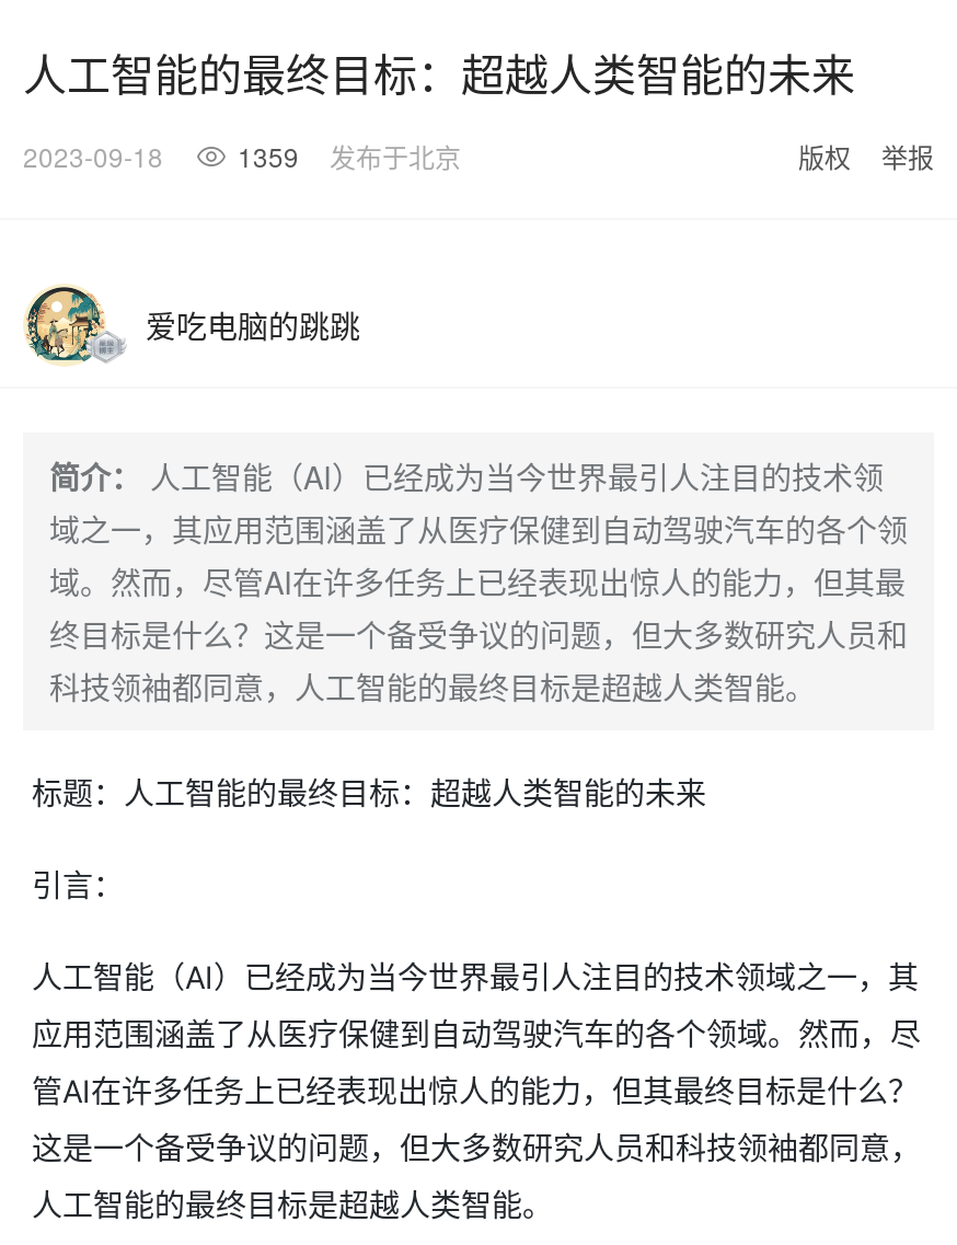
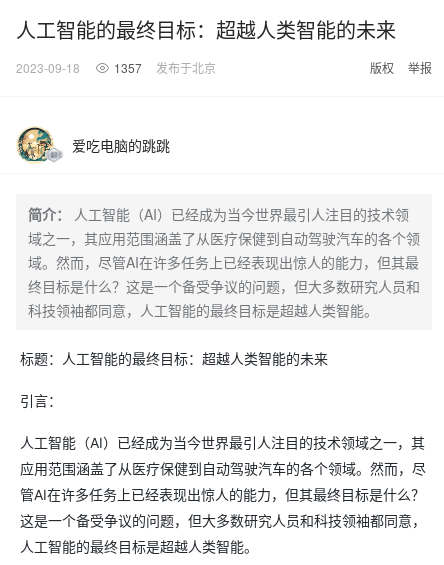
- 2023-09-18 1359 发布于北京
+ 2023-09-18 1357 发布于北京
